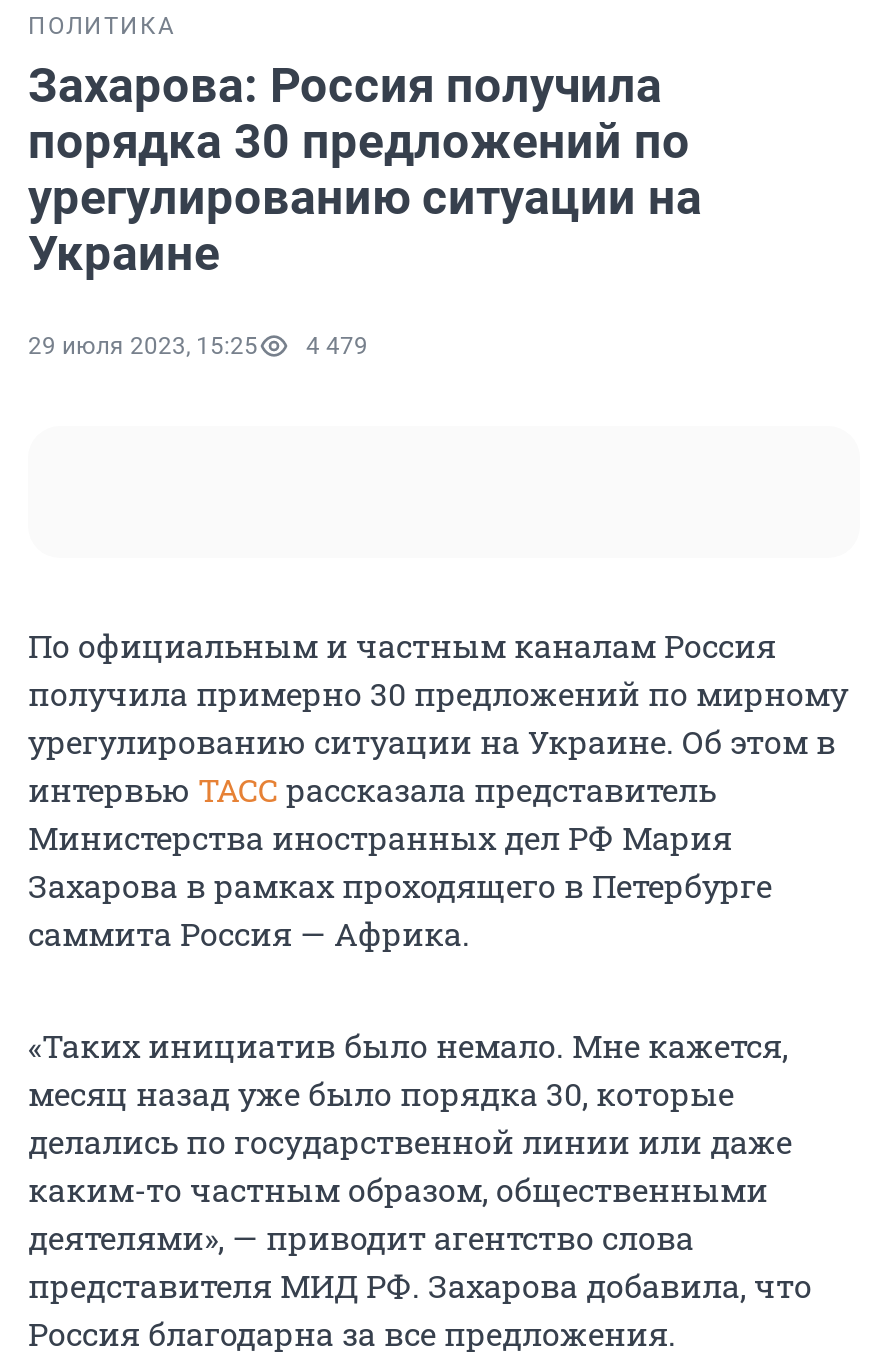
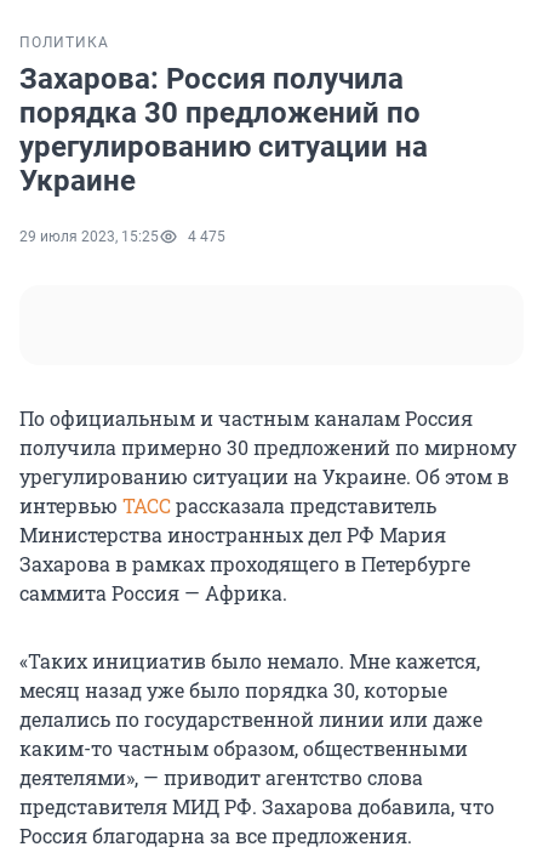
- 29 июля 2023, 15:25 4 479
+ 29 июля 2023, 15:25 4 475
